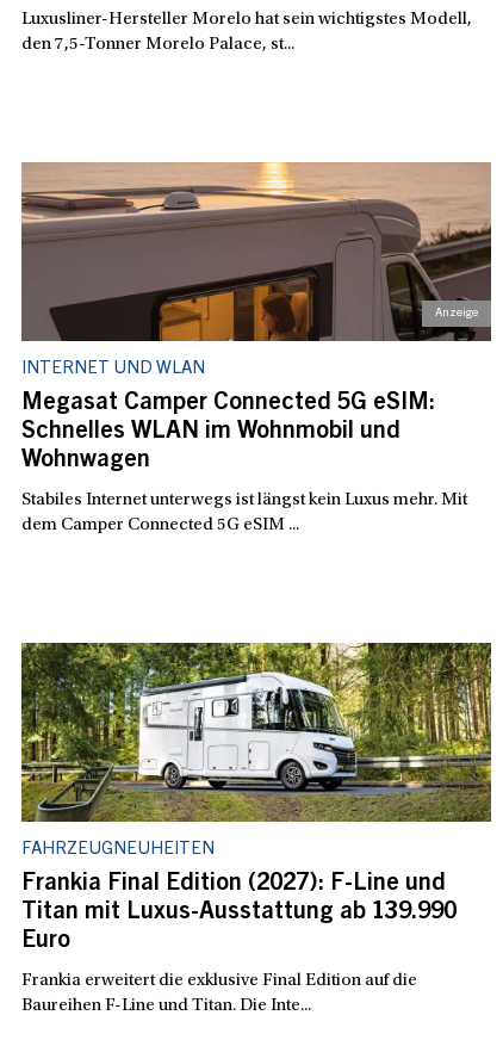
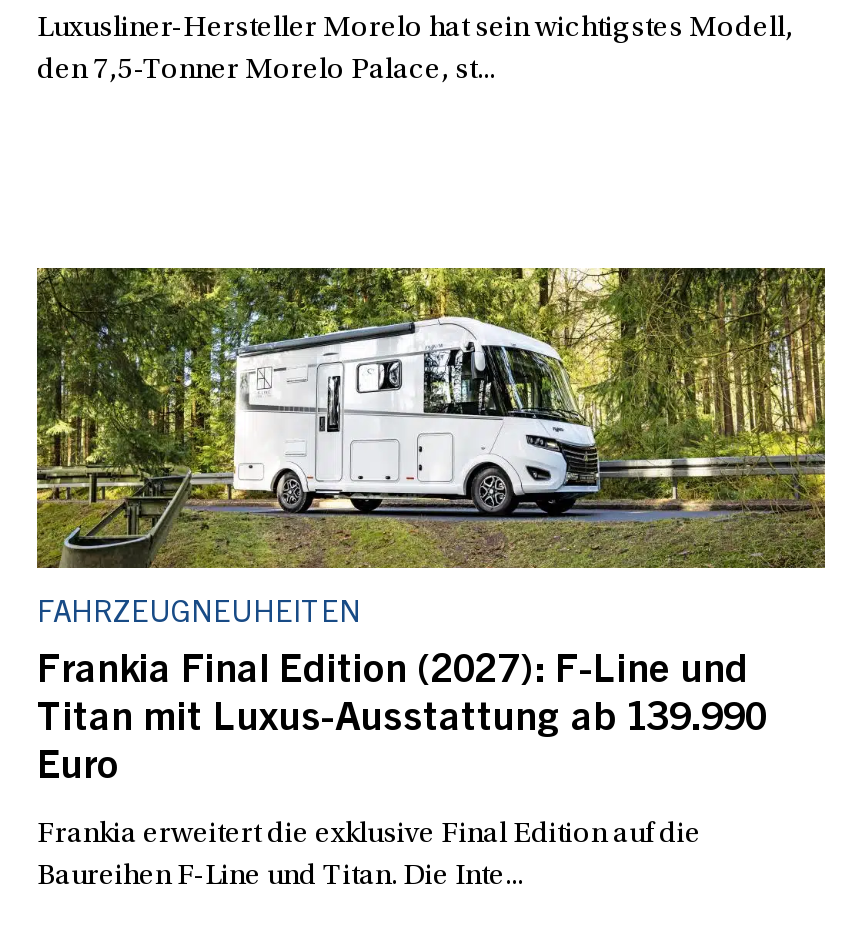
- [image]
- INTERNET UND WLAN
- Megasat Camper Connected 5G eSIM:
- Schnelles WLAN im Wohnmobil und
- Wohnwagen
- Stabiles Internet unterwegs ist längst kein Luxus mehr. Mit
- dem Camper Connected 5G eSIM ...
